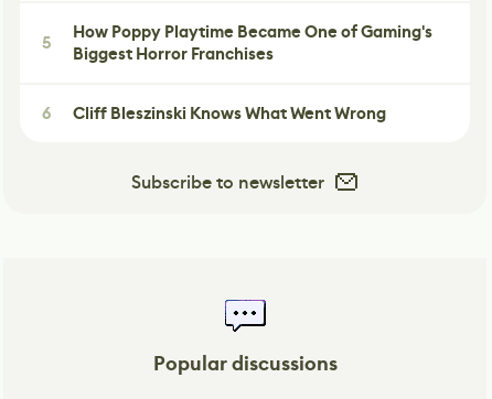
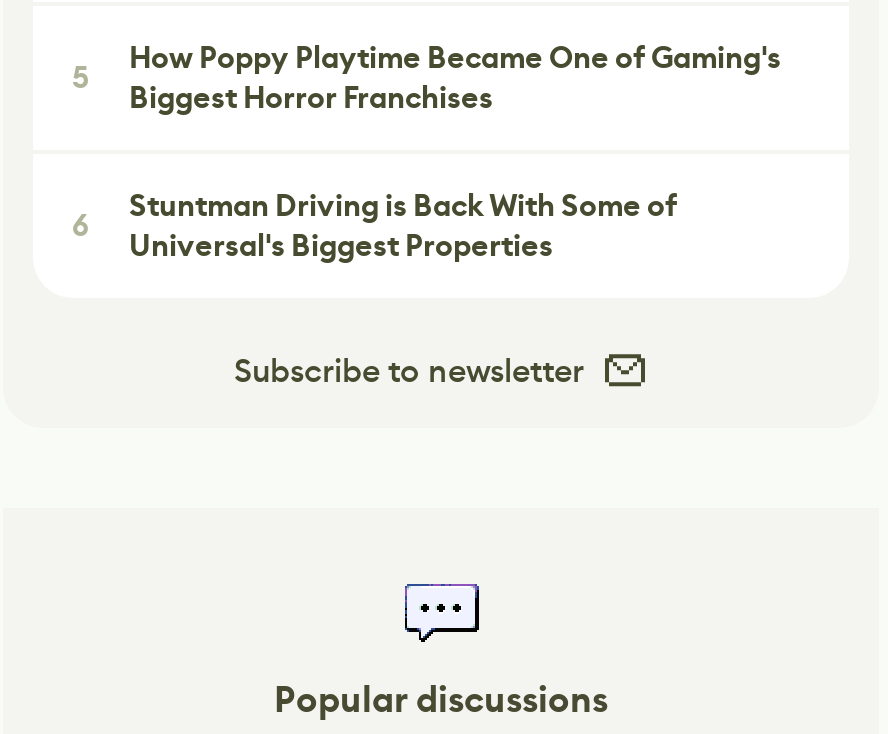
- Cliff Bleszinski Knows What Went Wrong
+ Stuntman Driving is Back With Some of
+ Universal's Biggest Properties
